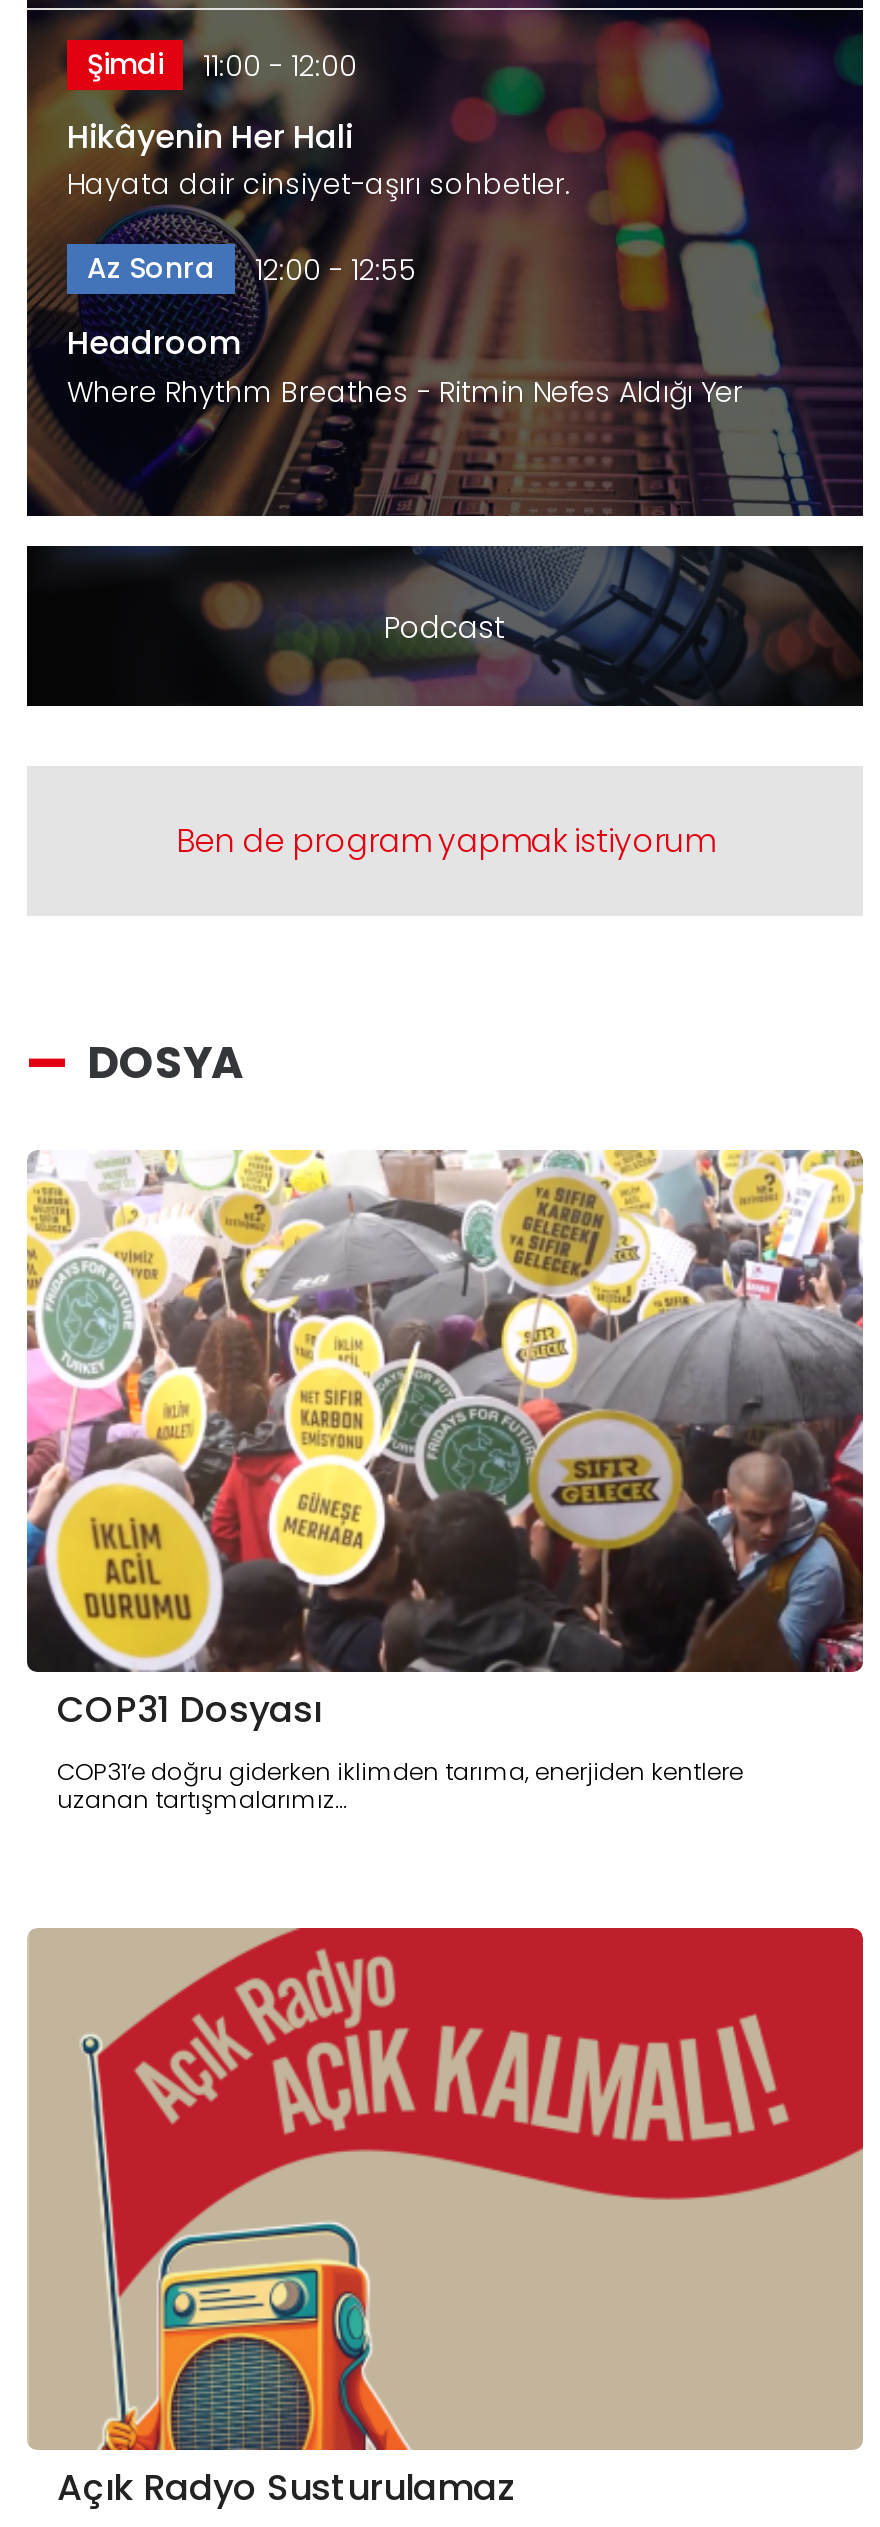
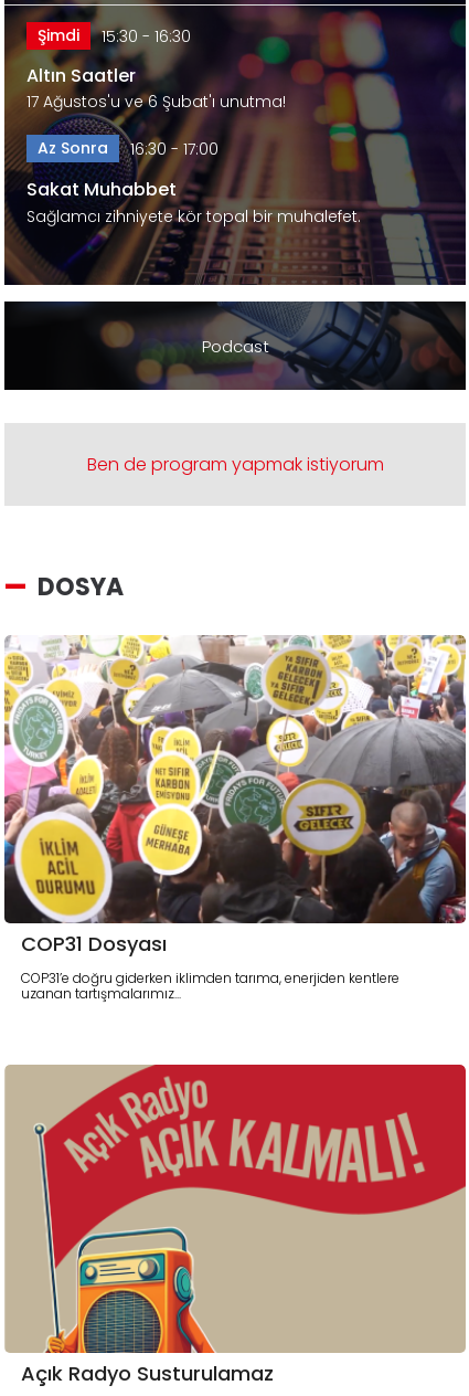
- Şimdi 11:00 - 12:00
+ Şimdi 15:30 - 16:30

- Hikâyenin Her Hali
- Hayata dair cinsiyet-aşırı sohbetler.
+ Altın Saatler
+ 17 Ağustos'u ve 6 Şubat'ı unutma!

- Az Sonra 12:00 - 12:55
+ Az Sonra 16:30 - 17:00

- Headroom
- Where Rhythm Breathes - Ritmin Nefes Aldığı Yer
+ Sakat Muhabbet
+ Sağlamcı zihniyete kör topal bir muhalefet.
